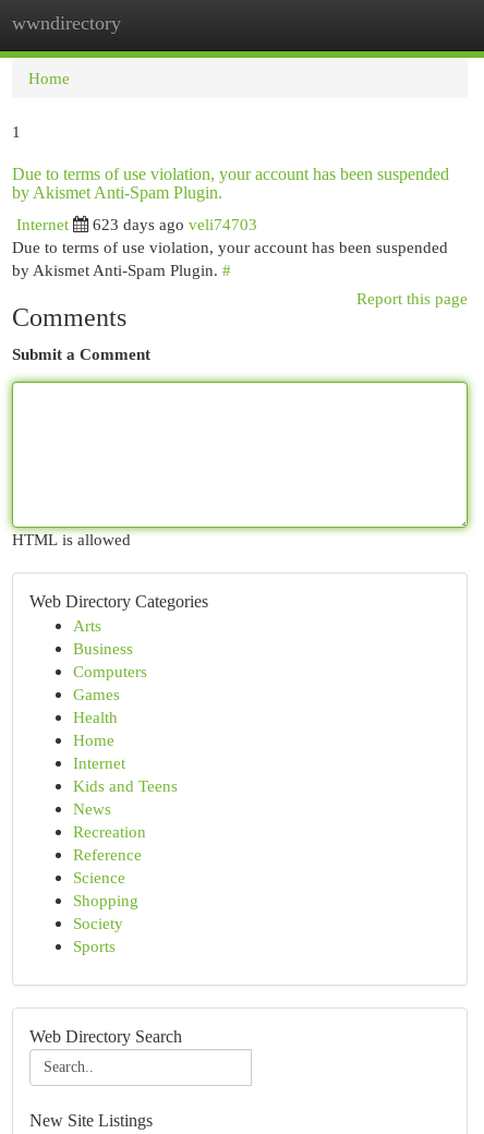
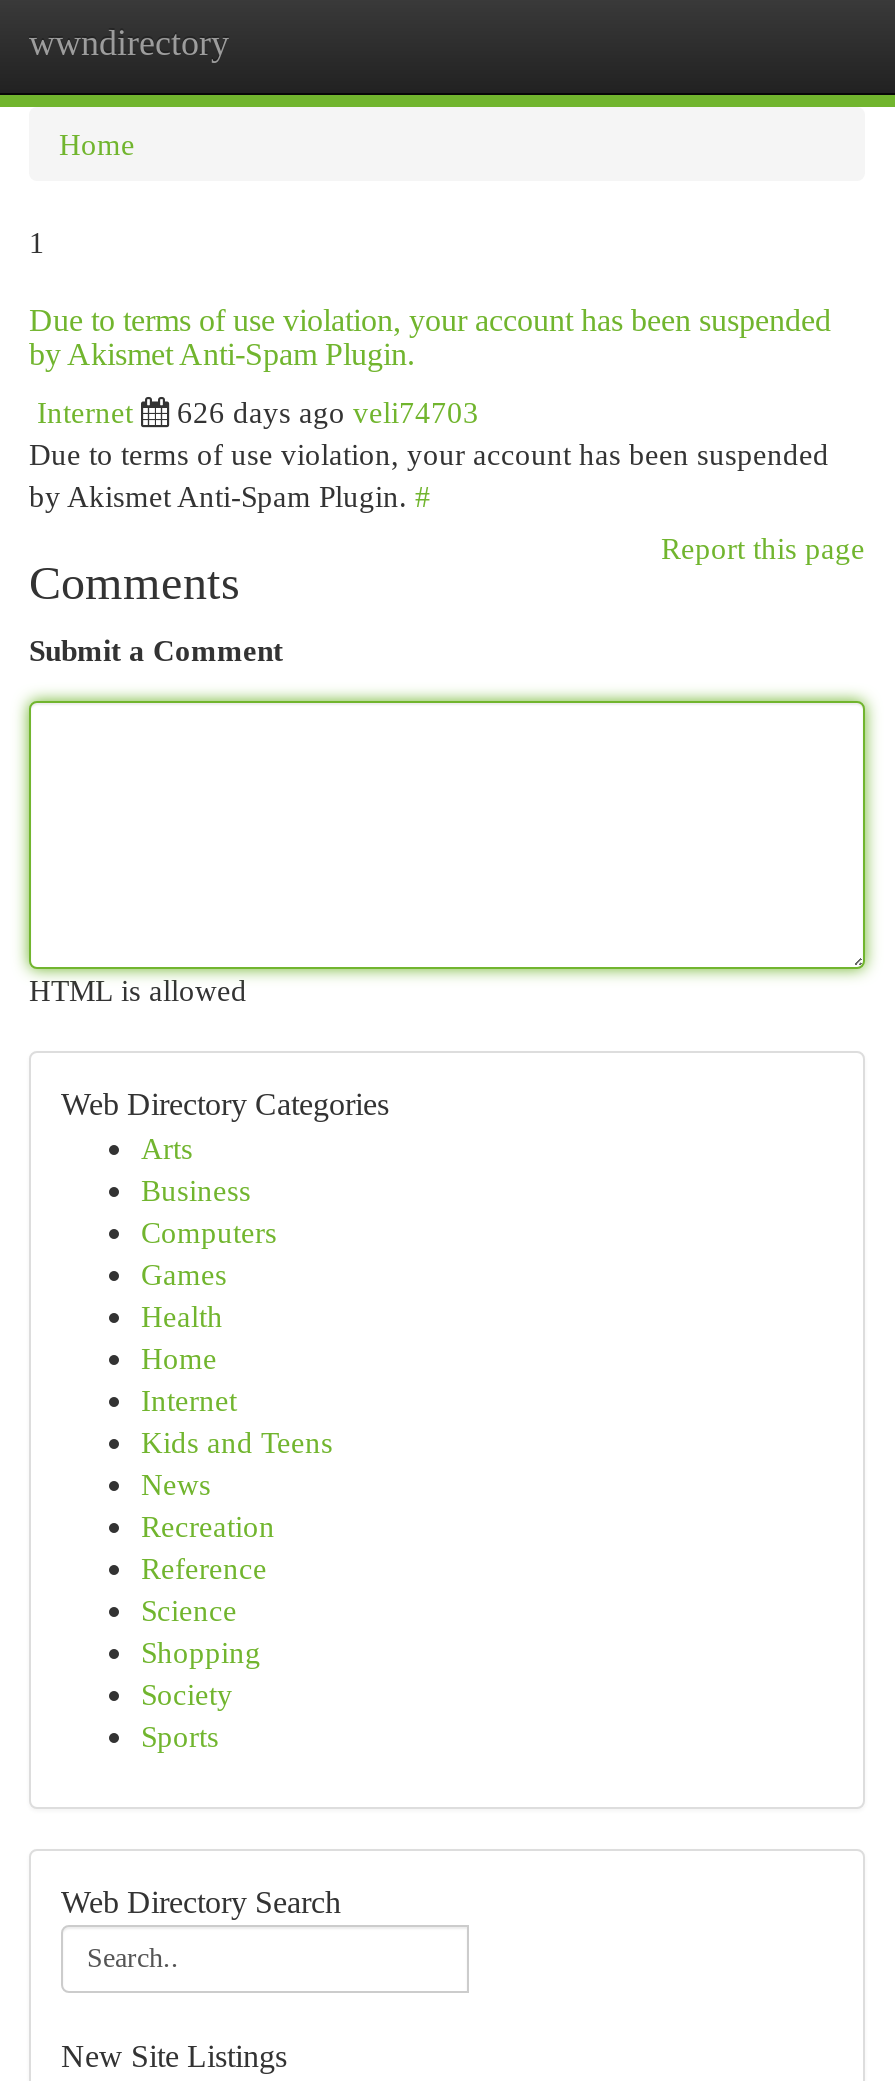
- Internet 623 days ago veli74703
+ Internet 626 days ago veli74703
